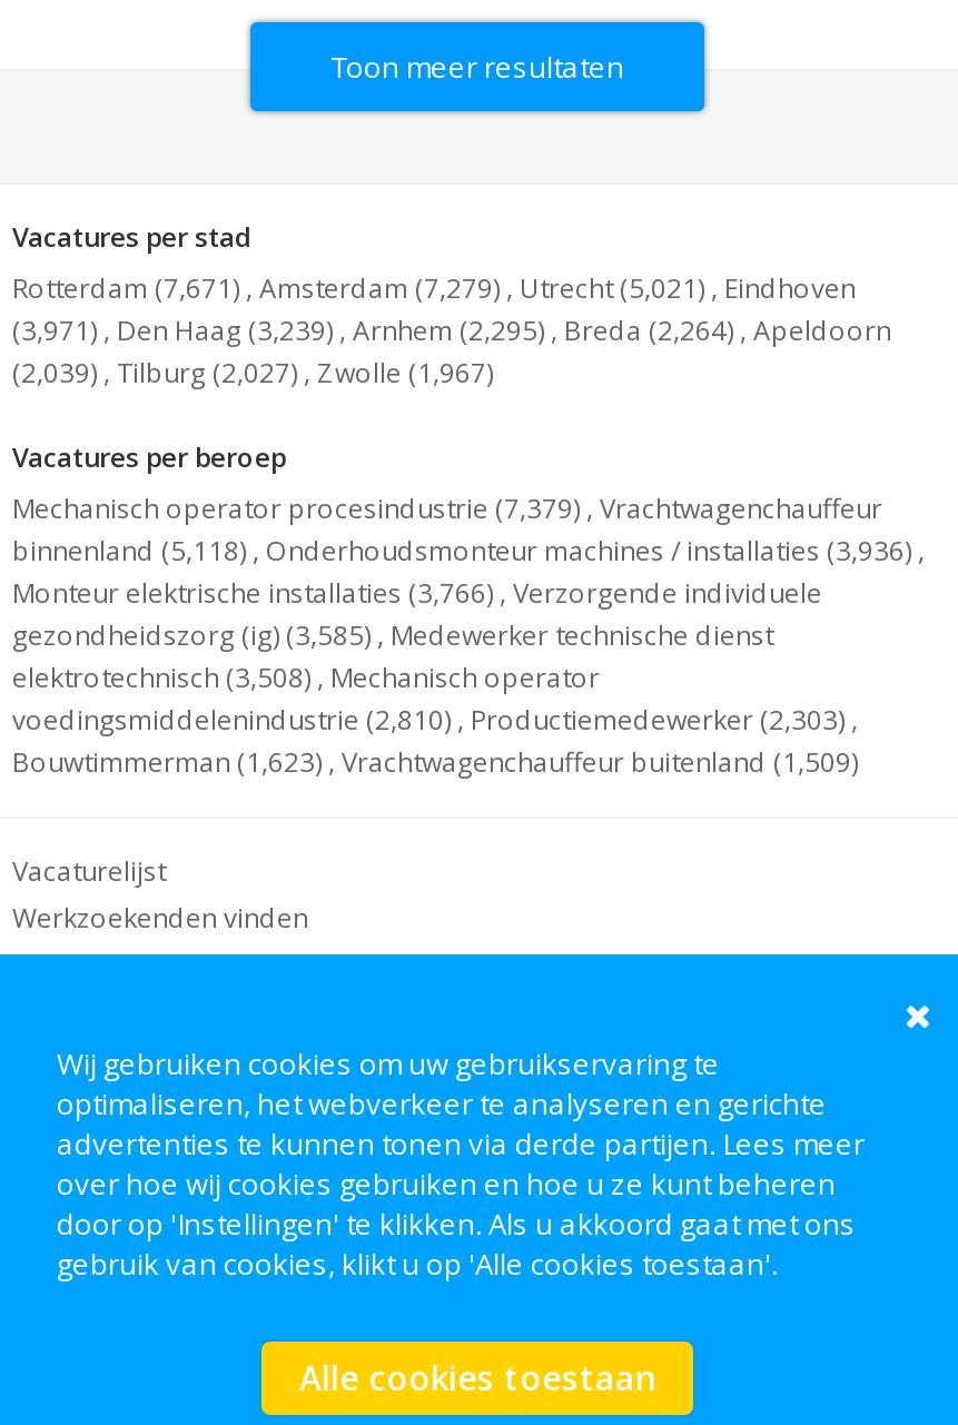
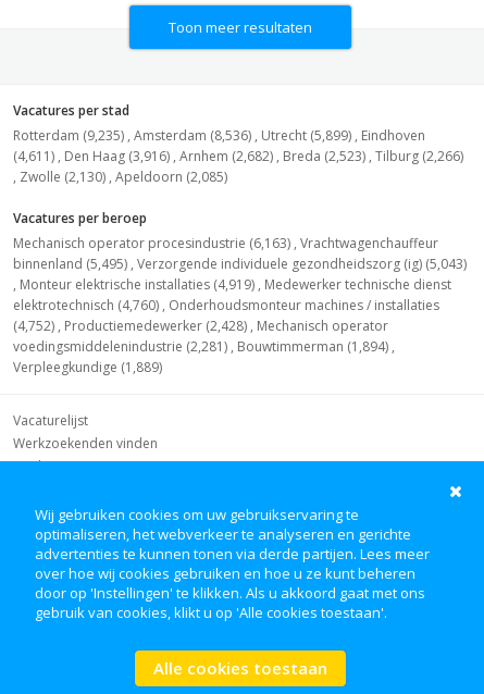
- Rotterdam (7,671), Amsterdam (7,279), Utrecht (5,021), Eindhoven
- (3,971), Den Haag (3,239), Arnhem (2,295), Breda (2,264), Apeldoorn
- (2,039), Tilburg (2,027), Zwolle (1,967)
+ Rotterdam (9,235), Amsterdam (8,536), Utrecht (5,899), Eindhoven
+ (4,611), Den Haag (3,916), Arnhem (2,682), Breda (2,523), Tilburg (2,266)
+ , Zwolle (2,130), Apeldoorn (2,085)

- Mechanisch operator procesindustrie (7,379), Vrachtwagenchauffeur
- binnenland (5,118), Onderhoudsmonteur machines / installaties (3,936),
- Monteur elektrische installaties (3,766), Verzorgende individuele
- gezondheidszorg (ig) (3,585), Medewerker technische dienst
- elektrotechnisch (3,508), Mechanisch operator
- voedingsmiddelenindustrie (2,810), Productiemedewerker (2,303),
- Bouwtimmerman (1,623), Vrachtwagenchauffeur buitenland (1,509)
+ Mechanisch operator procesindustrie (6,163), Vrachtwagenchauffeur
+ binnenland (5,495), Verzorgende individuele gezondheidszorg (ig) (5,043)
+ , Monteur elektrische installaties (4,919), Medewerker technische dienst
+ elektrotechnisch (4,760), Onderhoudsmonteur machines / installaties
+ (4,752), Productiemedewerker (2,428), Mechanisch operator
+ voedingsmiddelenindustrie (2,281), Bouwtimmerman (1,894),
+ Verpleegkundige (1,889)
